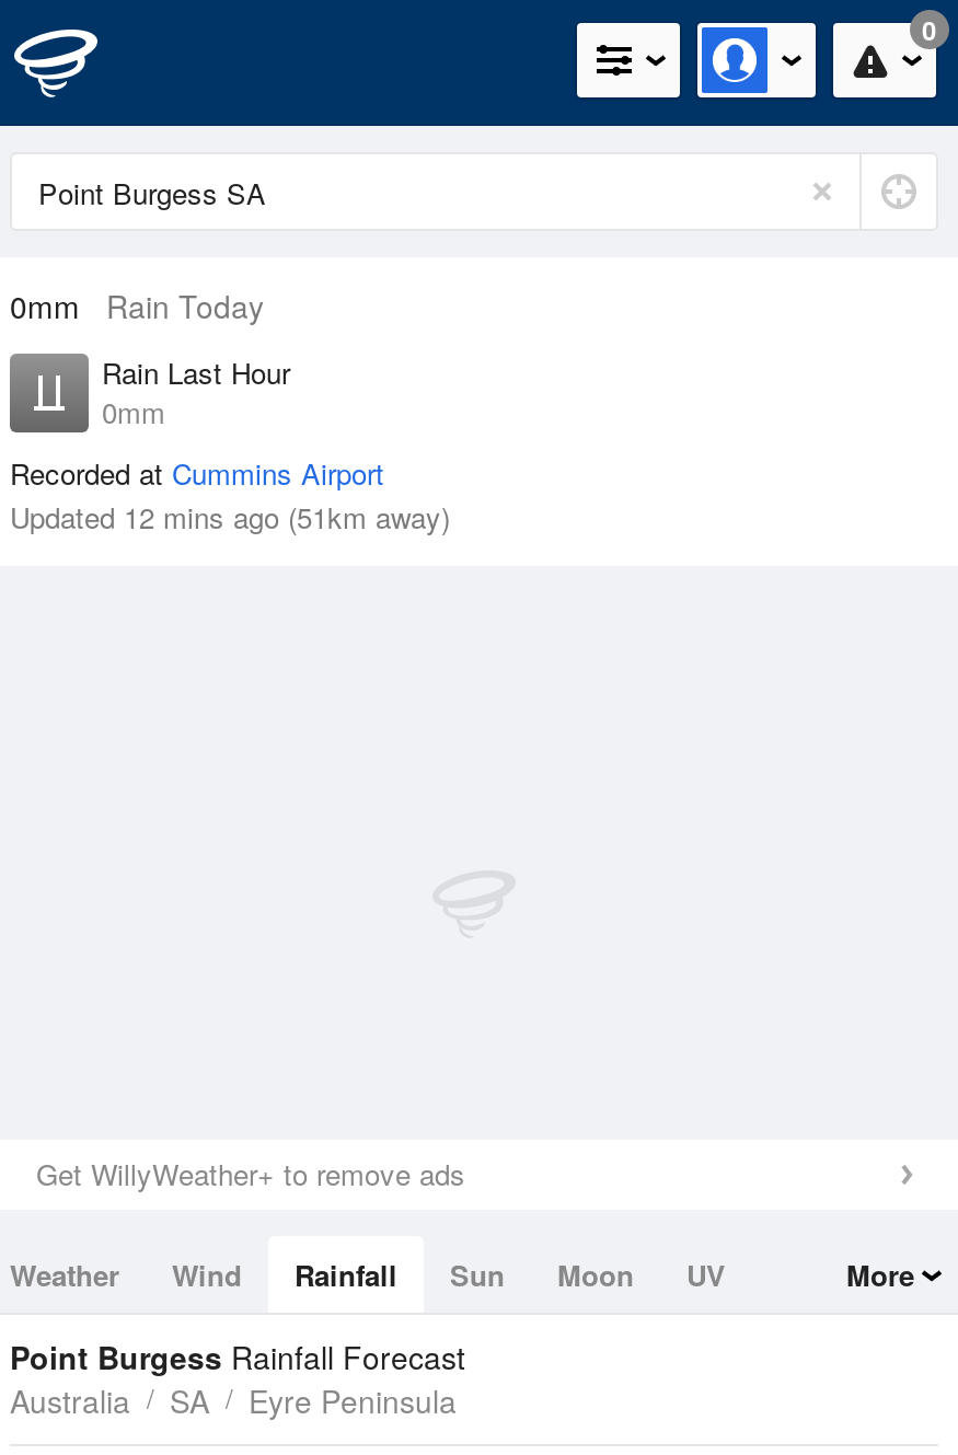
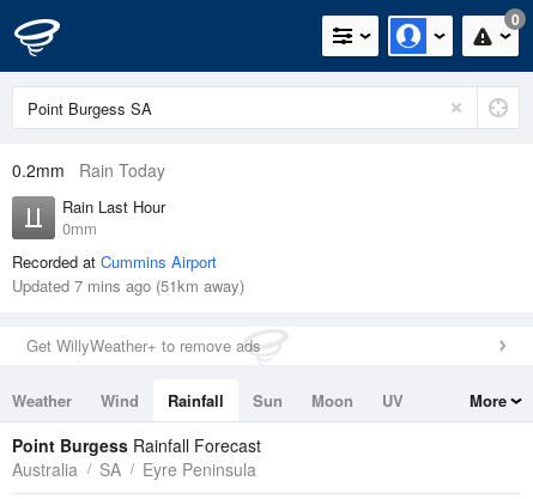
- 0mm Rain Today
+ 0.2mm Rain Today

- Updated 12 mins ago (51km away)
+ Updated 7 mins ago (51km away)
